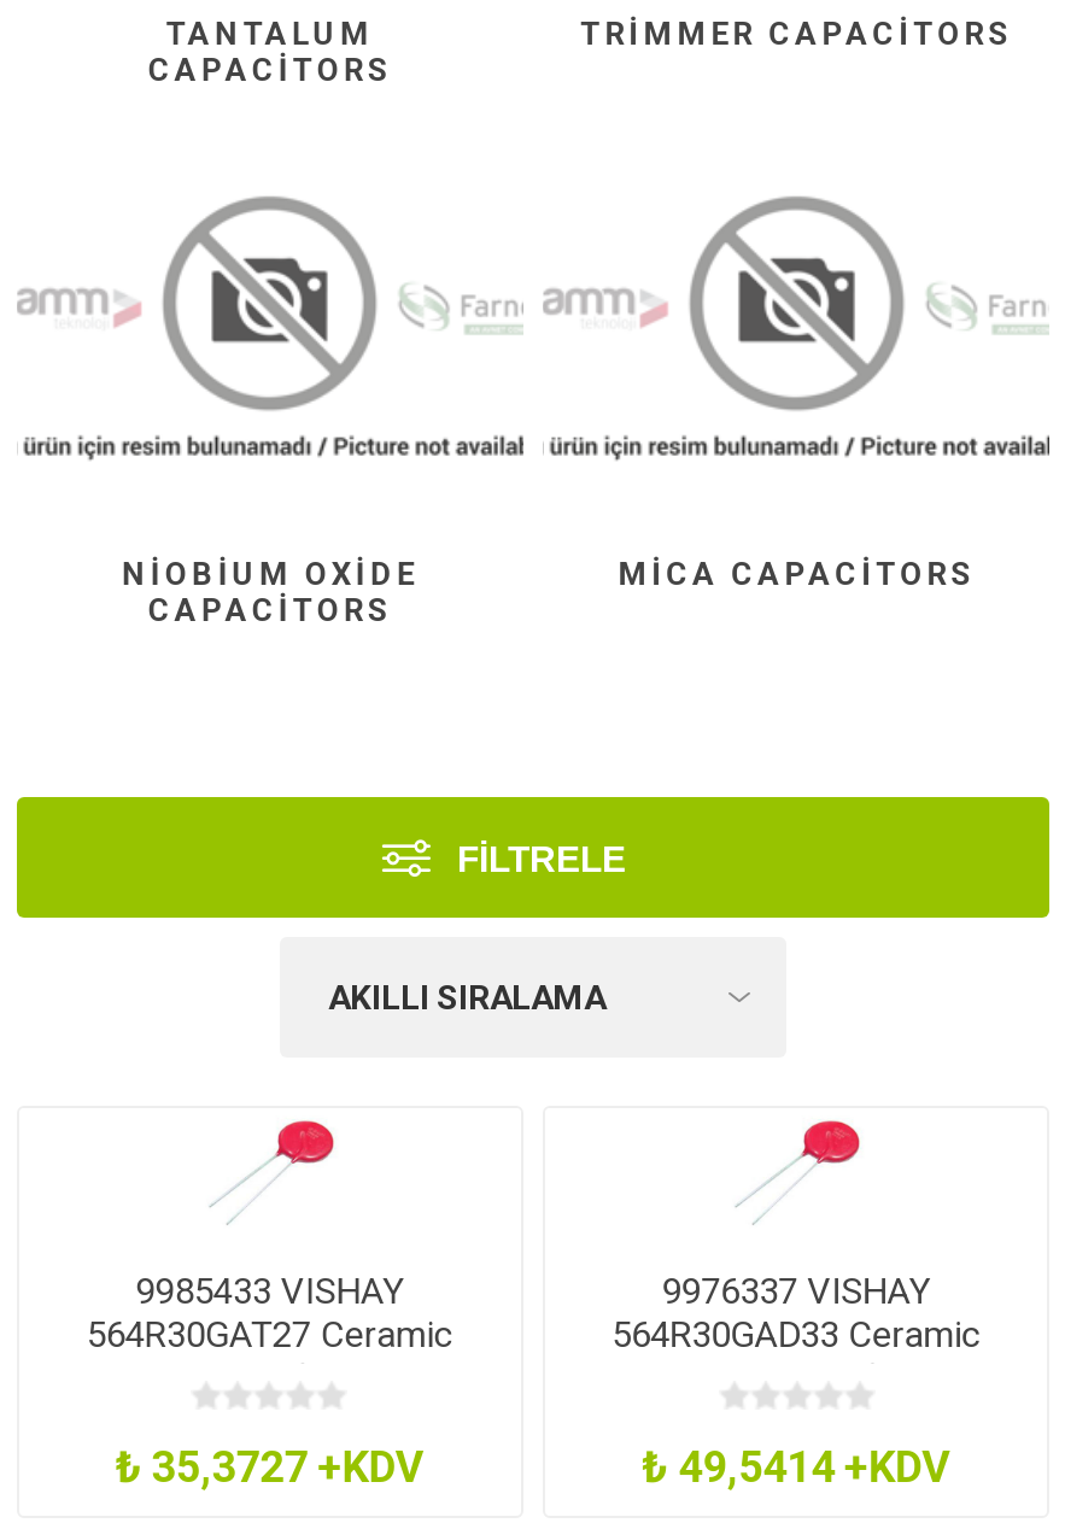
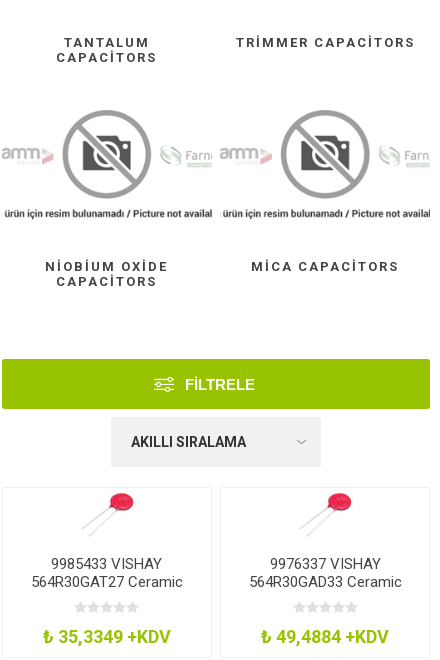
- ₺ 35,3727 +KDV
+ ₺ 35,3349 +KDV

- ₺ 49,5414 +KDV
+ ₺ 49,4884 +KDV
